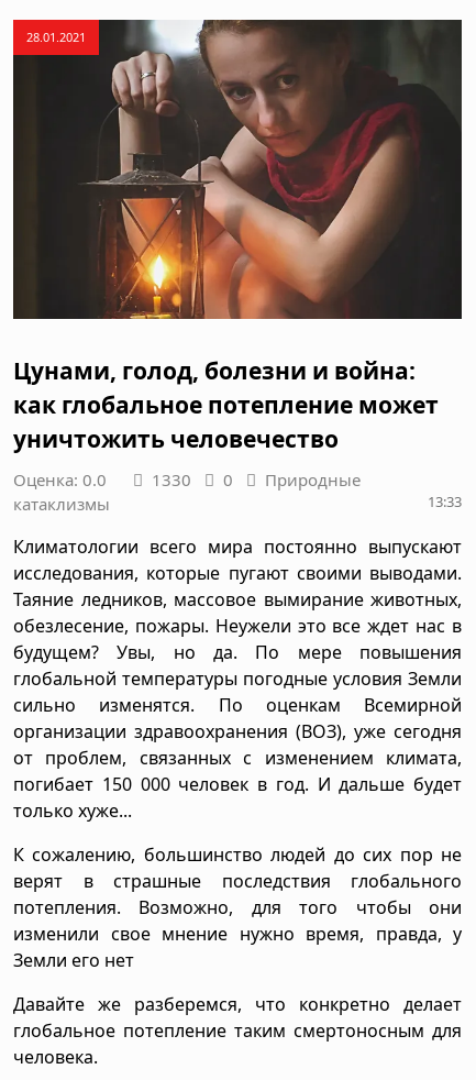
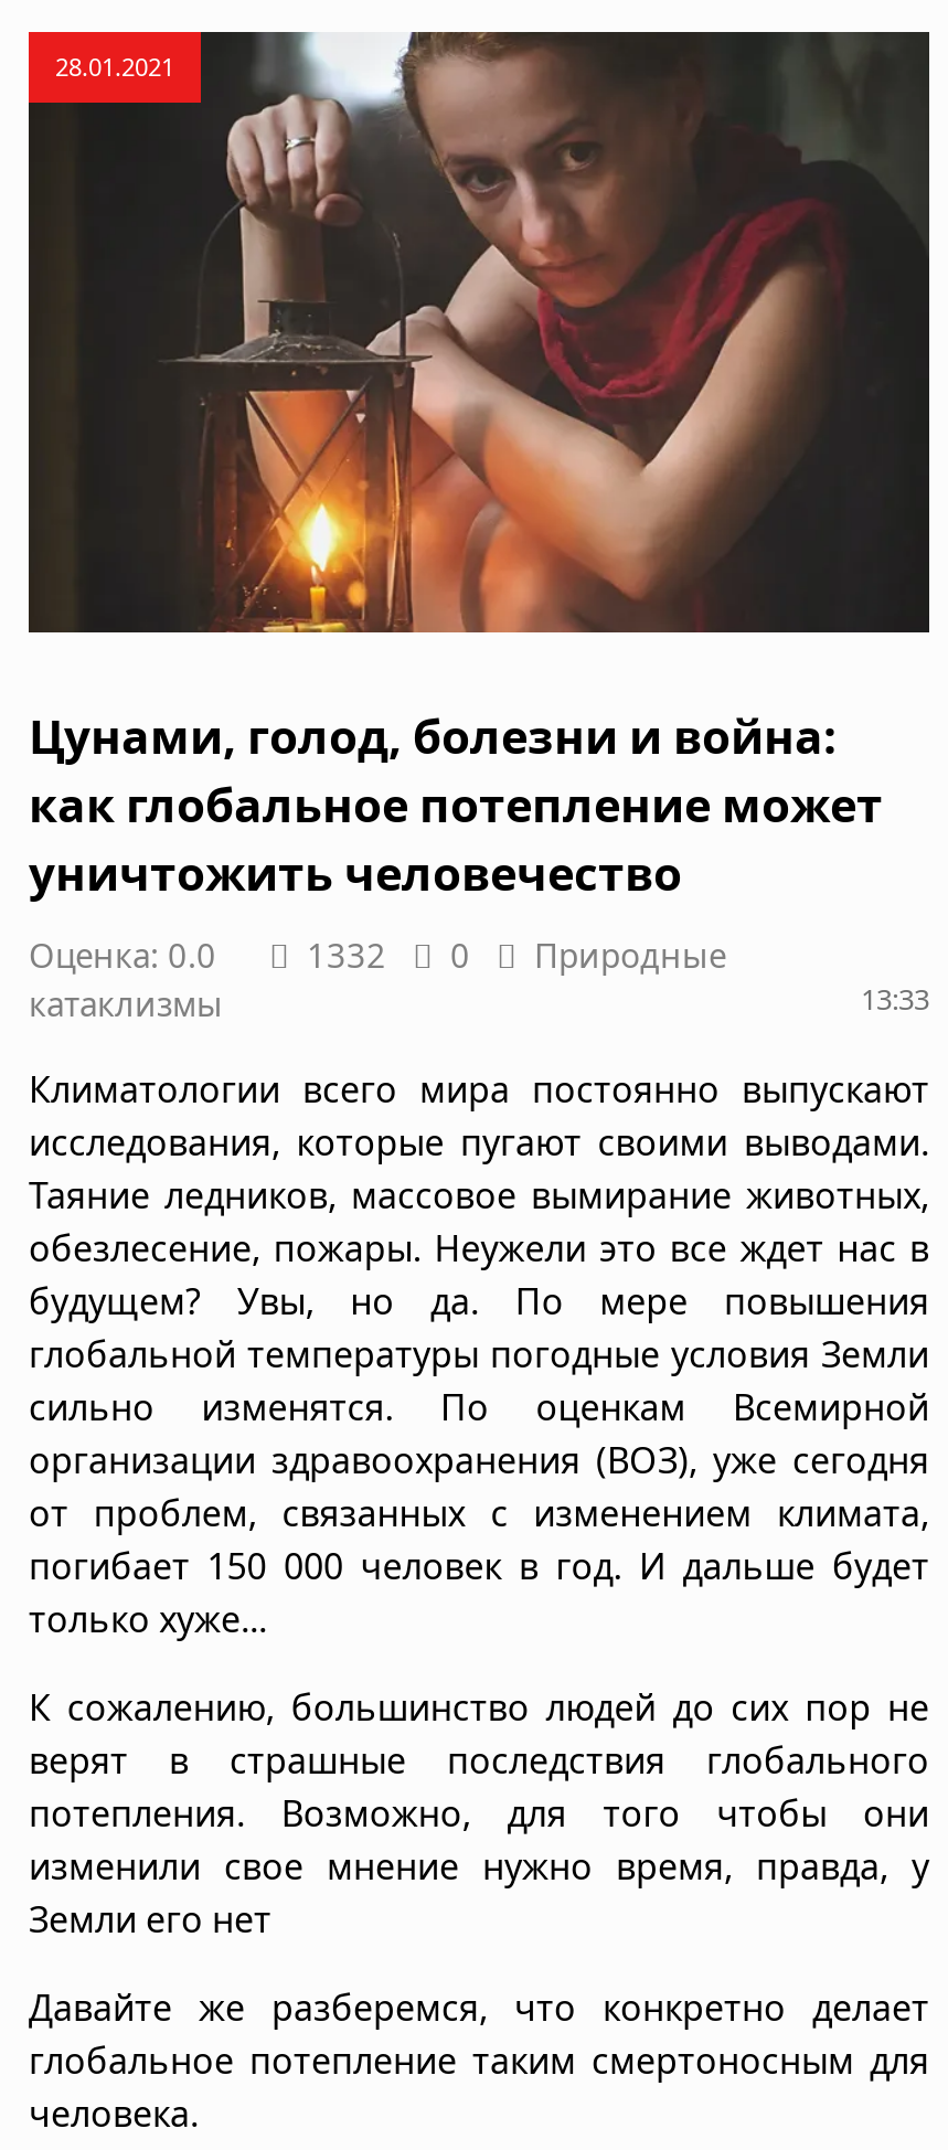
- Оценка: 0.0 1330 0 Природные
+ Оценка: 0.0 1332 0 Природные
